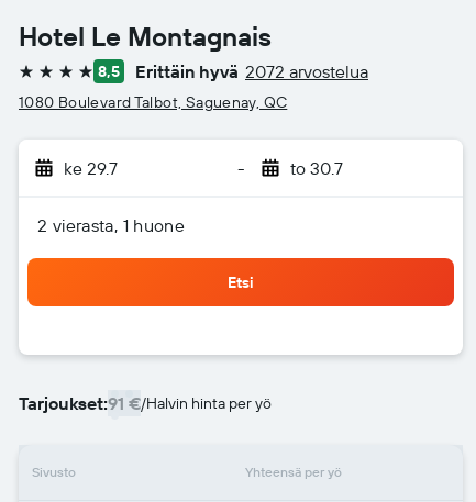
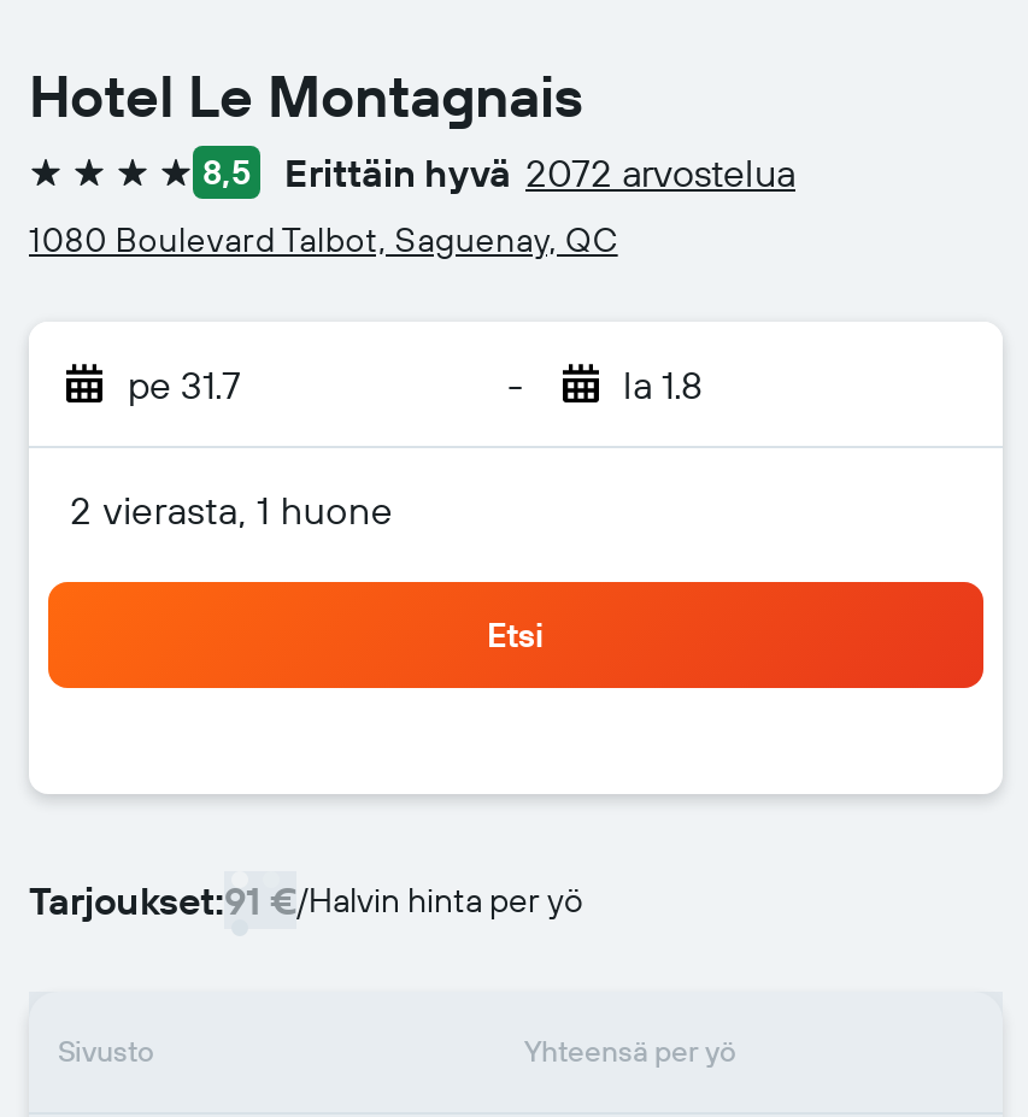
- ke 29.7
+ pe 31.7

- to 30.7
+ la 1.8
